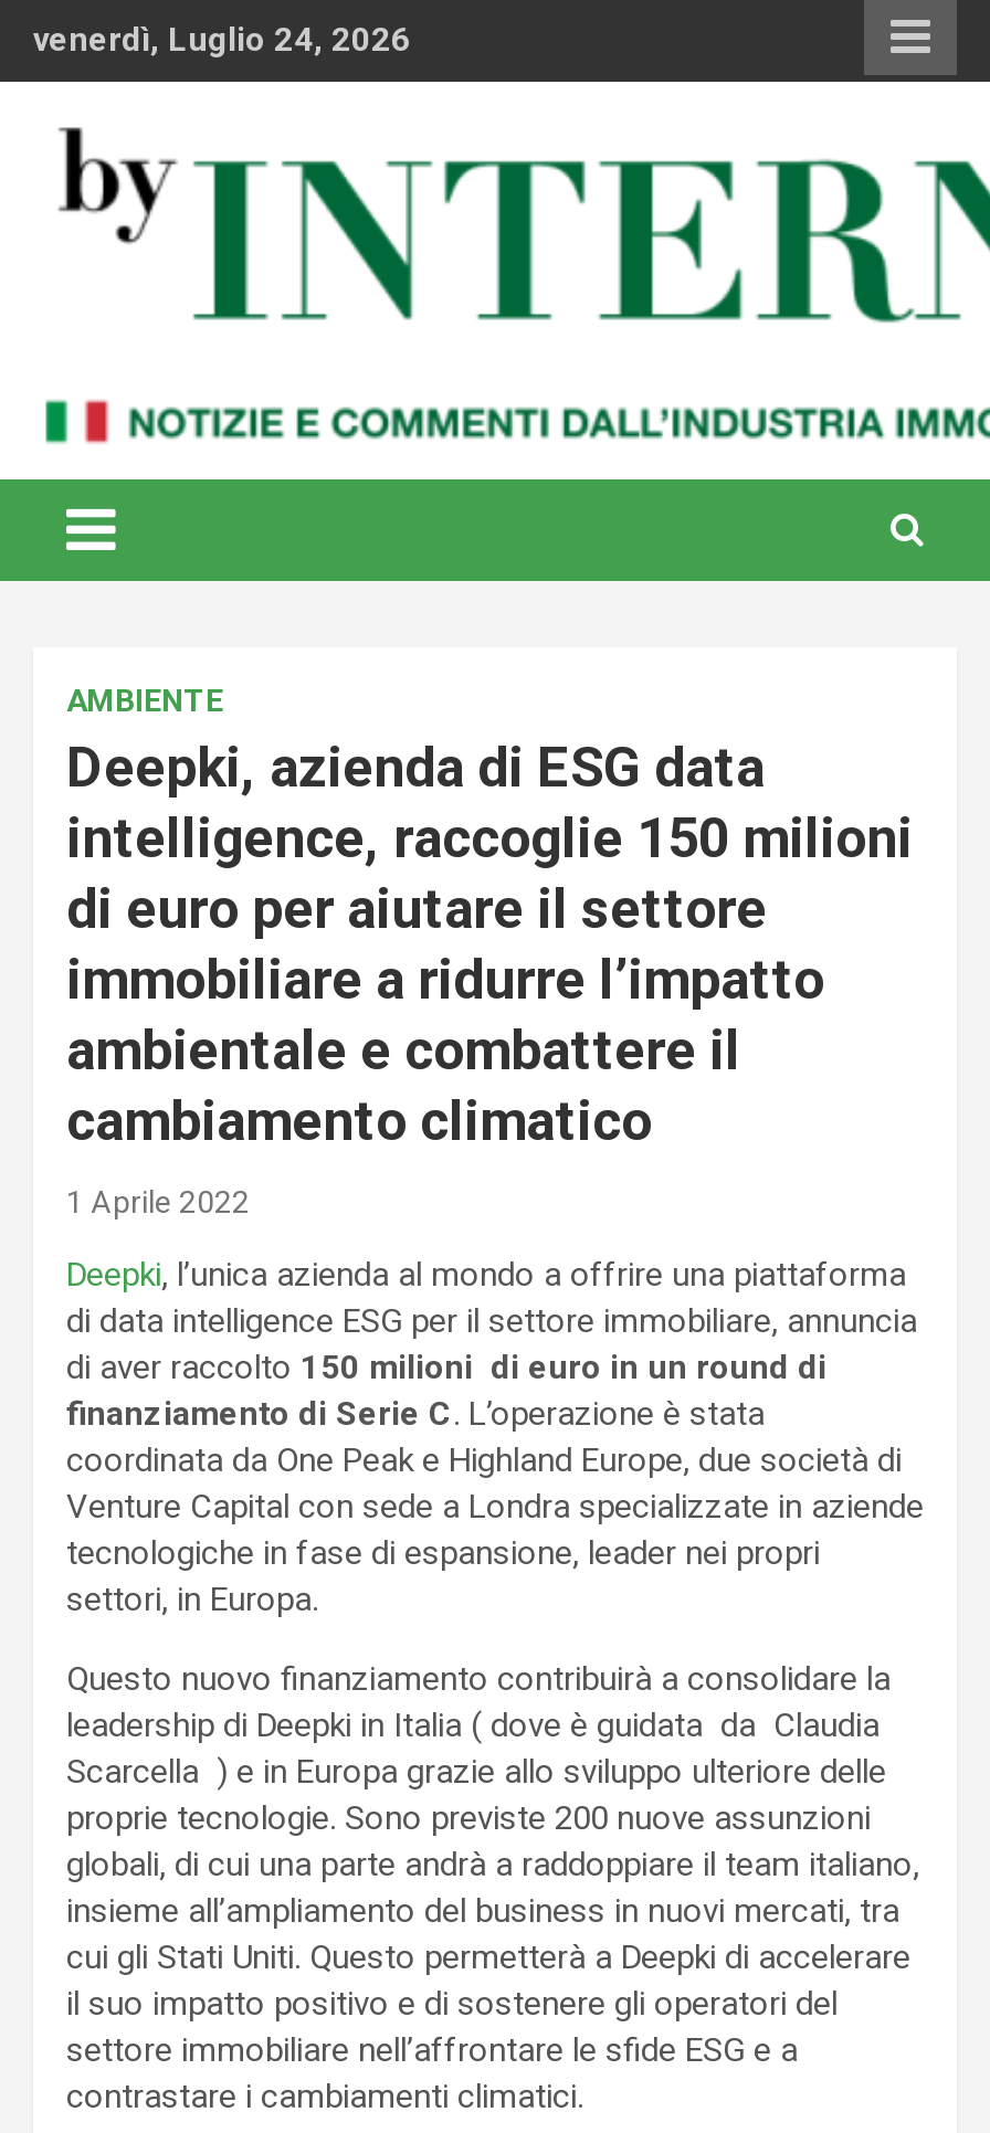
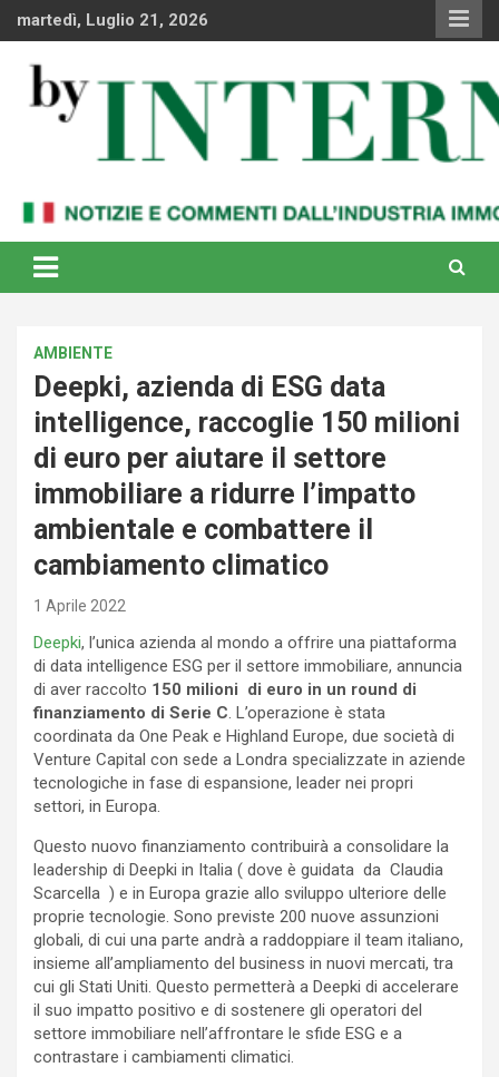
- venerdì, Luglio 24, 2026
+ martedì, Luglio 21, 2026
